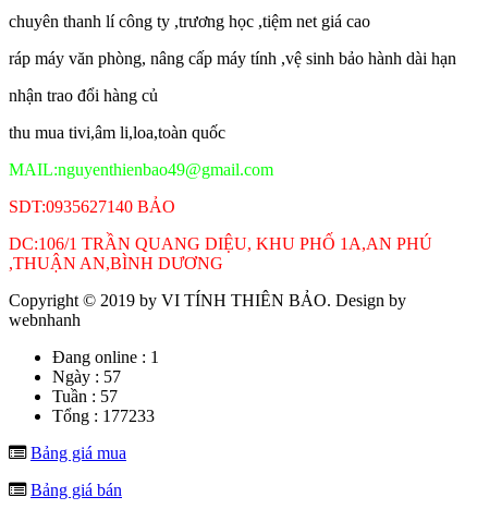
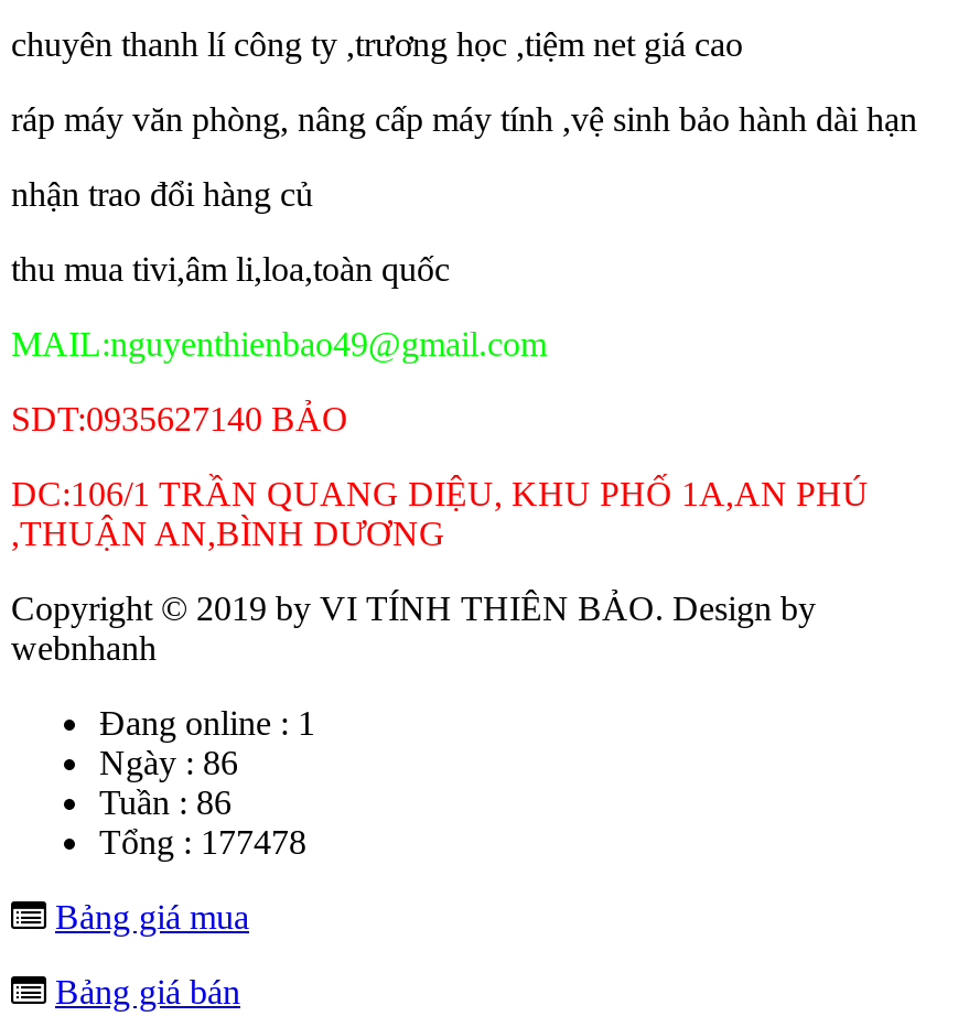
- Ngày : 57
+ Ngày : 86

- Tuần : 57
+ Tuần : 86

- Tổng : 177233
+ Tổng : 177478
